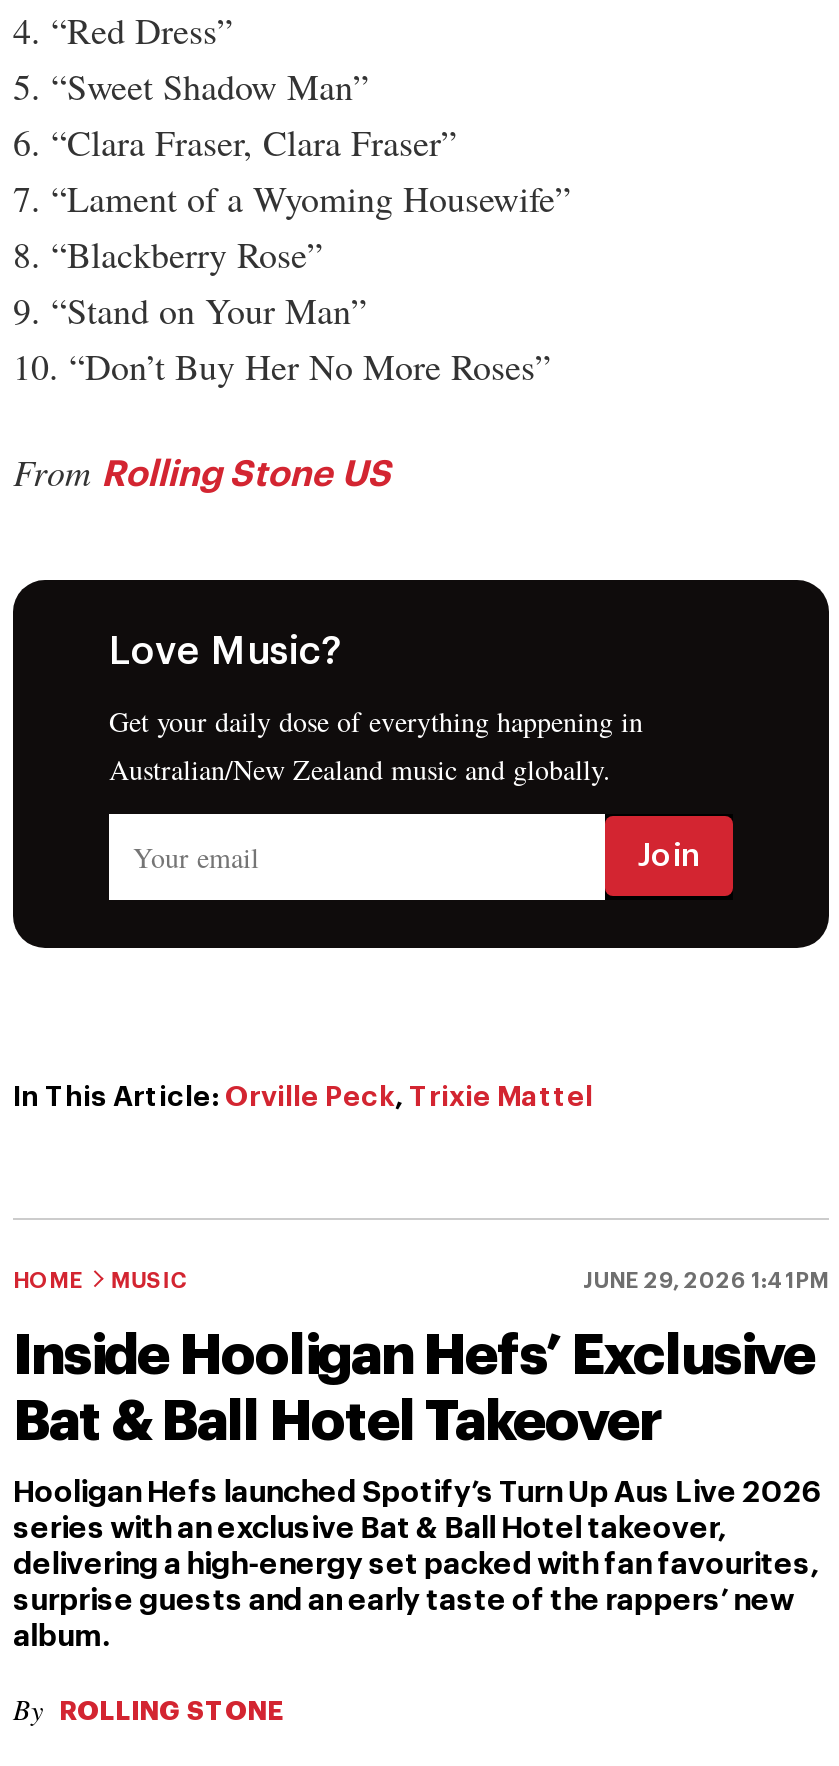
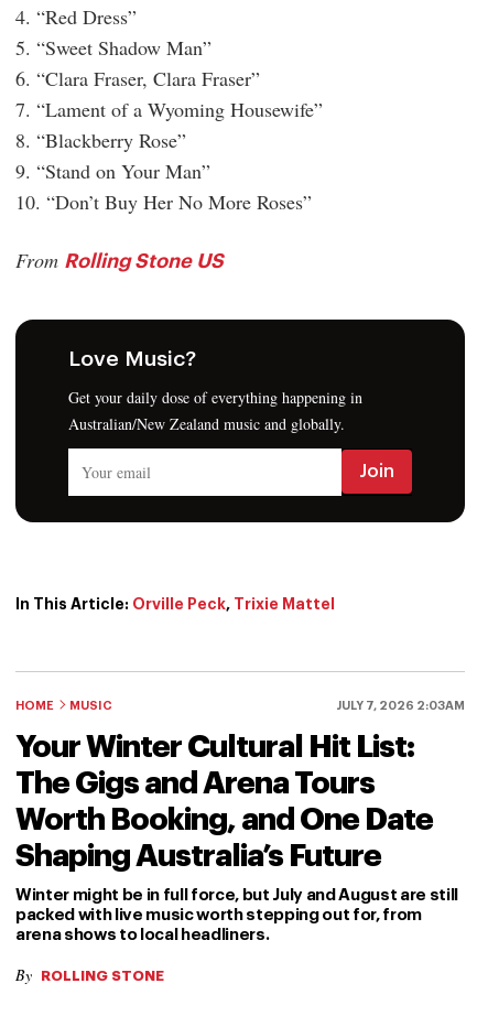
- JUNE 29, 2026 1:41PM
+ JULY 7, 2026 2:03AM

- Inside Hooligan Hefs’ Exclusive
- Bat & Ball Hotel Takeover
+ Your Winter Cultural Hit List:
+ The Gigs and Arena Tours
+ Worth Booking, and One Date
+ Shaping Australia’s Future

- Hooligan Hefs launched Spotify’s Turn Up Aus Live 2026
- series with an exclusive Bat & Ball Hotel takeover,
- delivering a high-energy set packed with fan favourites,
- surprise guests and an early taste of the rappers’ new
- album.
+ Winter might be in full force, but July and August are still
+ packed with live music worth stepping out for, from
+ arena shows to local headliners.
